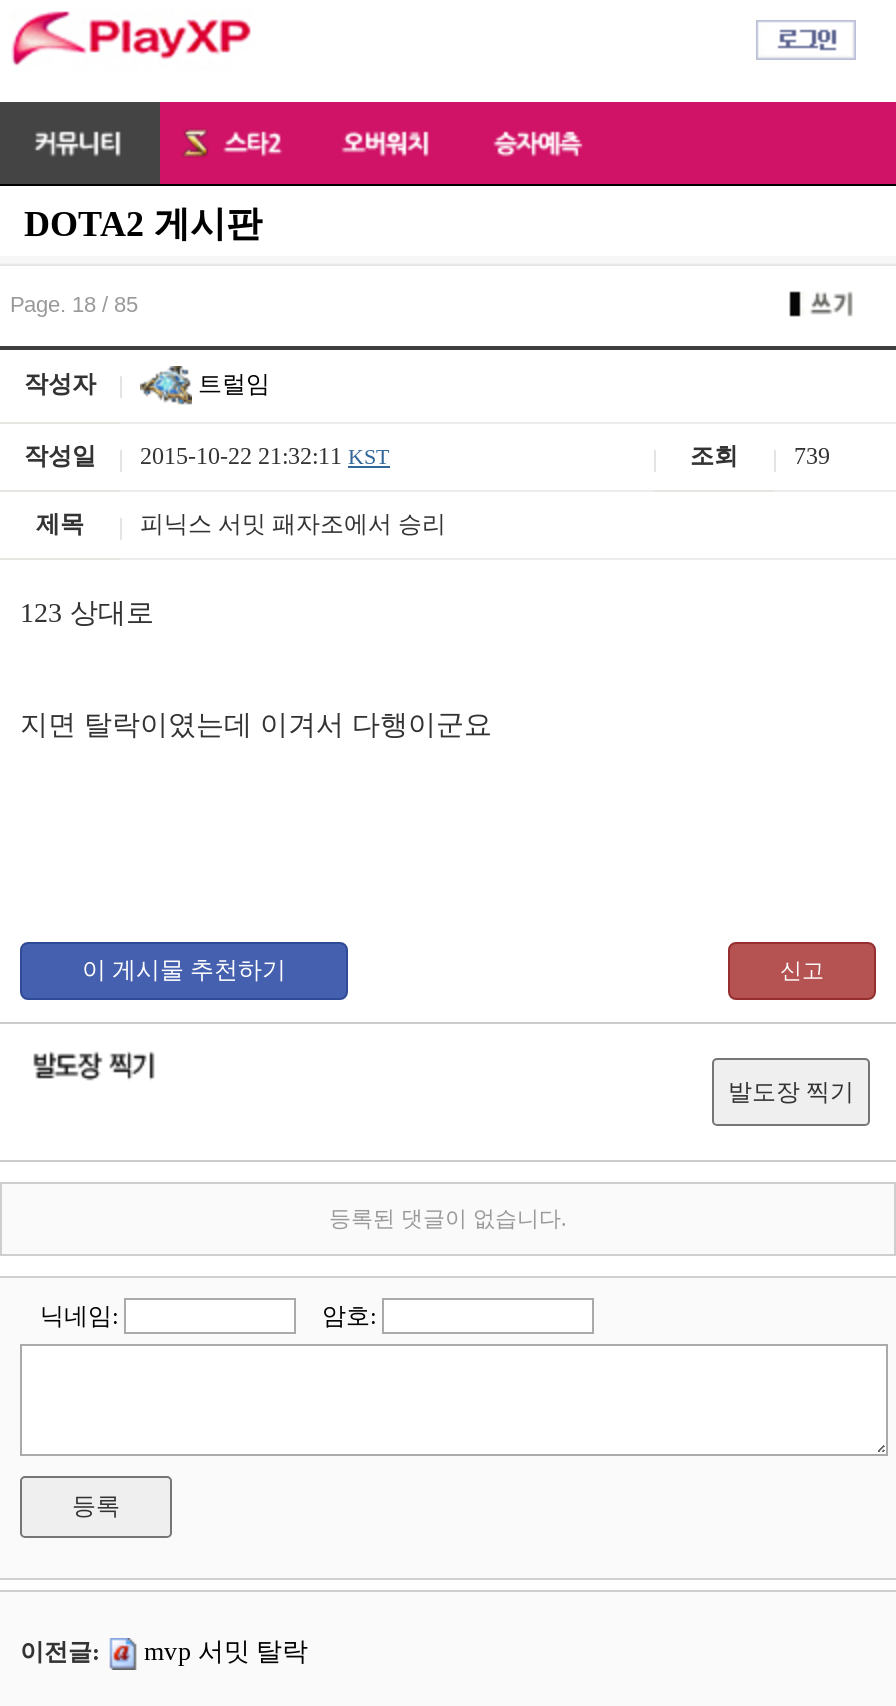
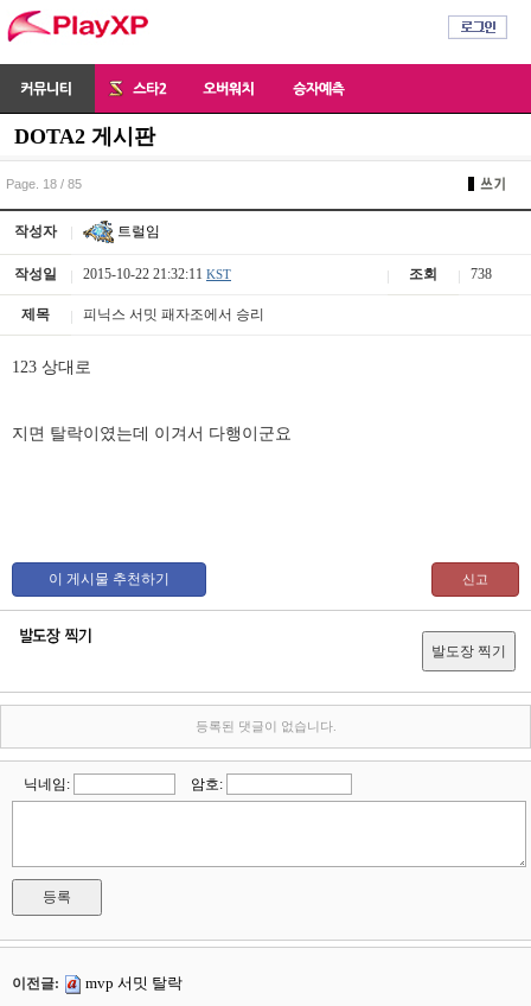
- 조회 739
+ 조회 738
